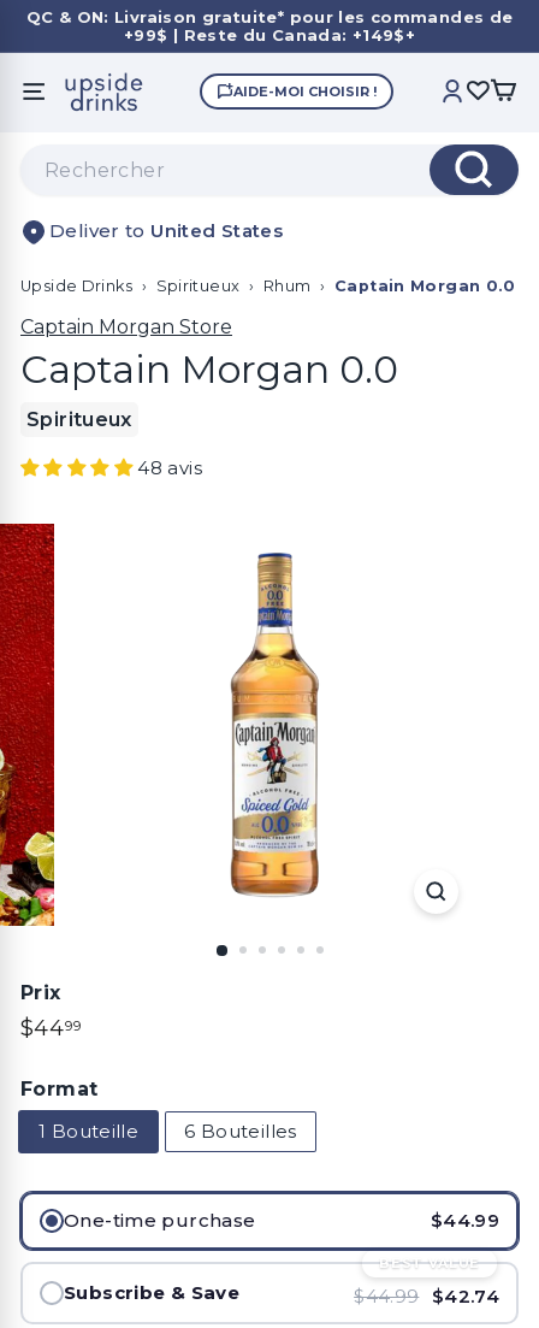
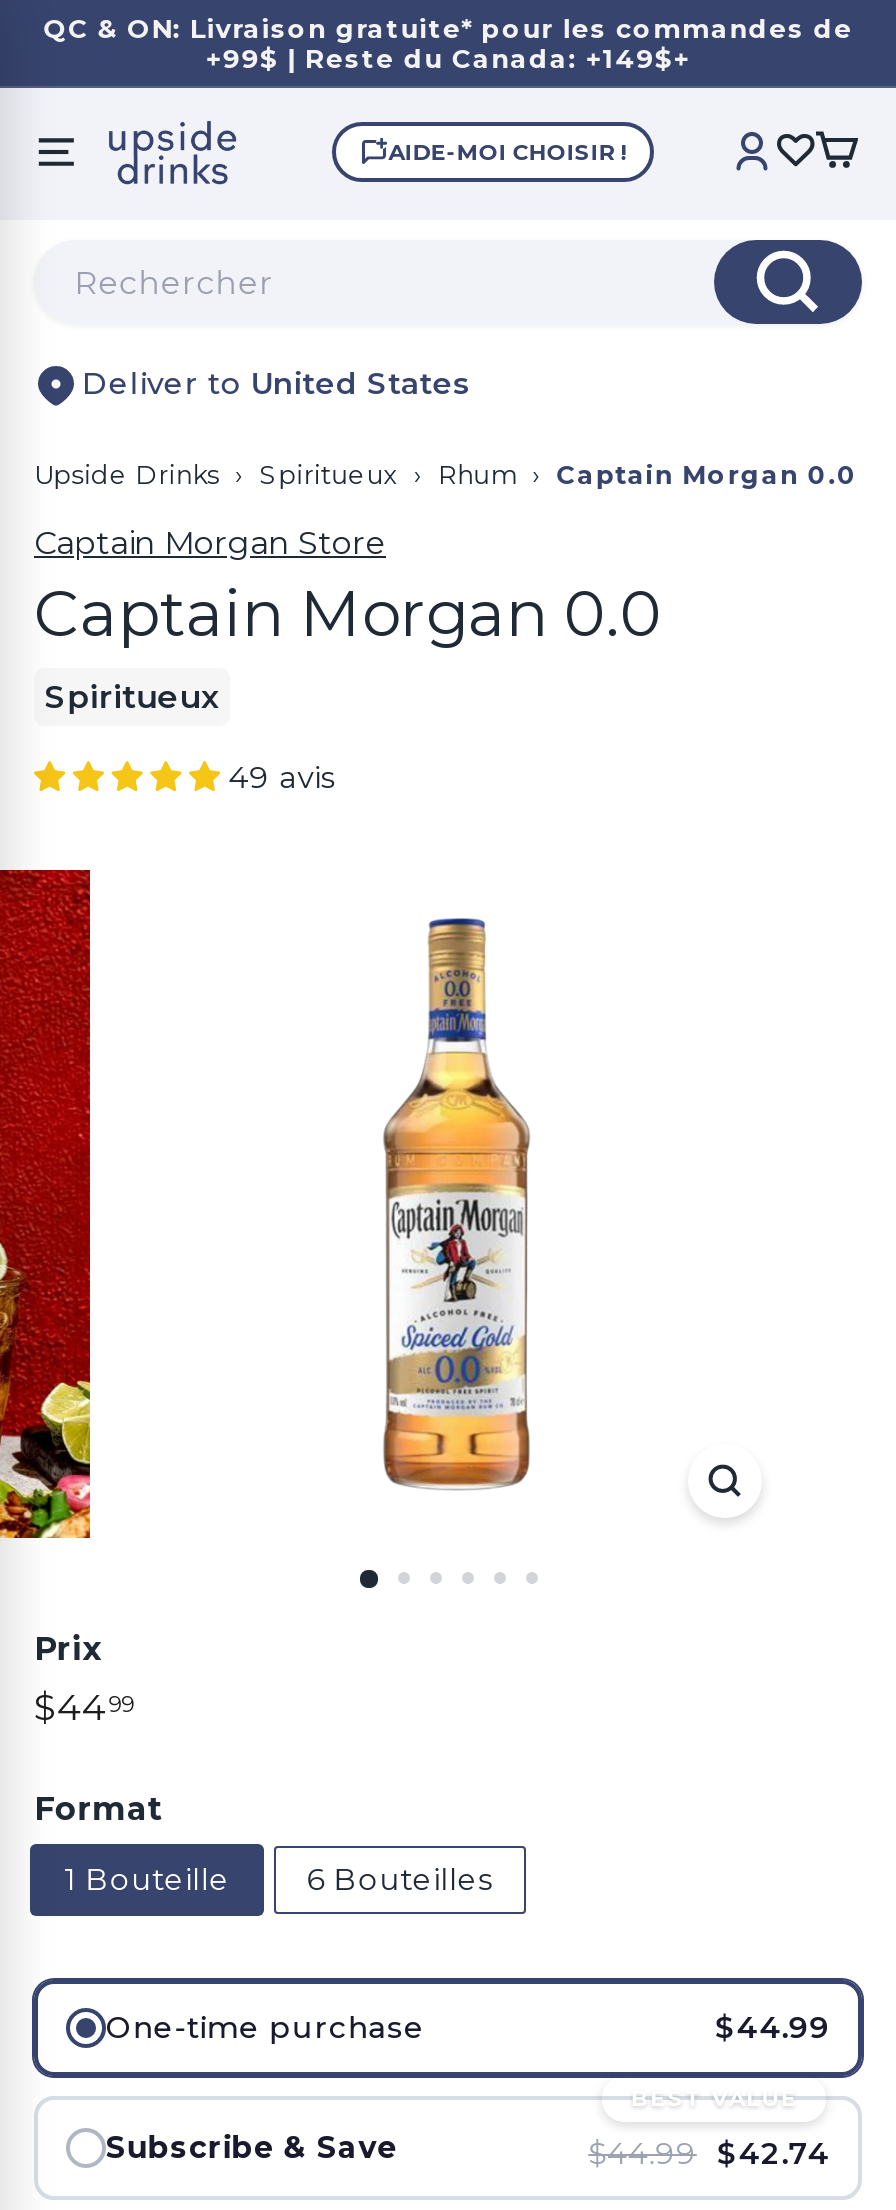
- 48 avis
+ 49 avis
